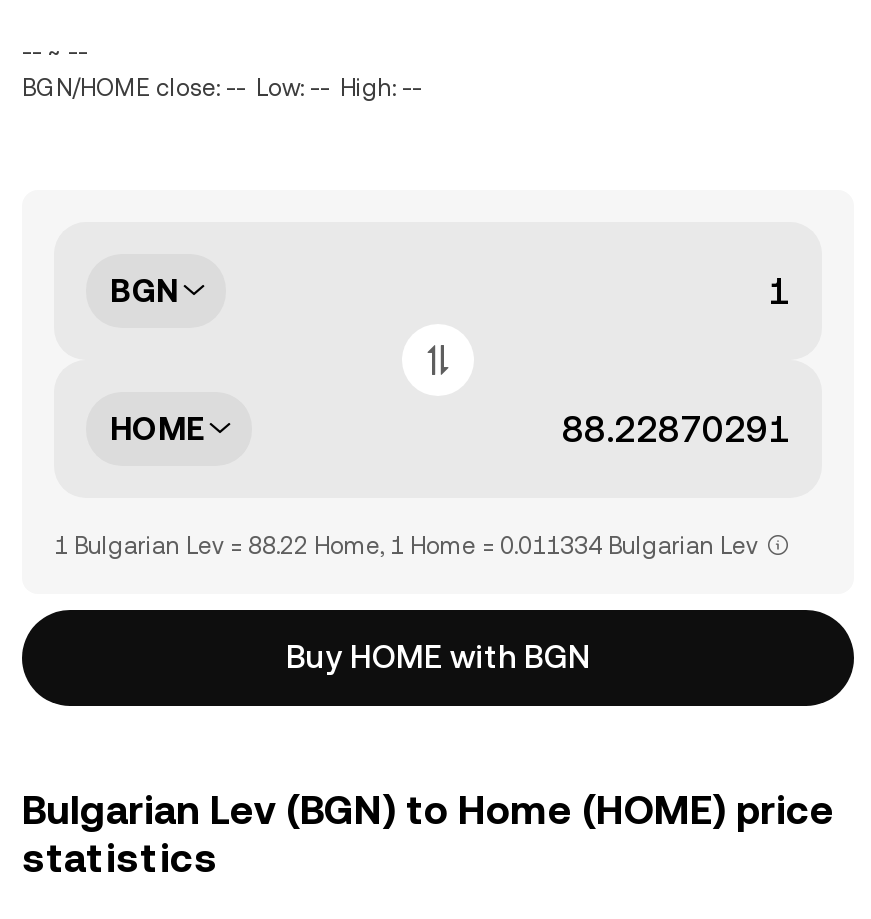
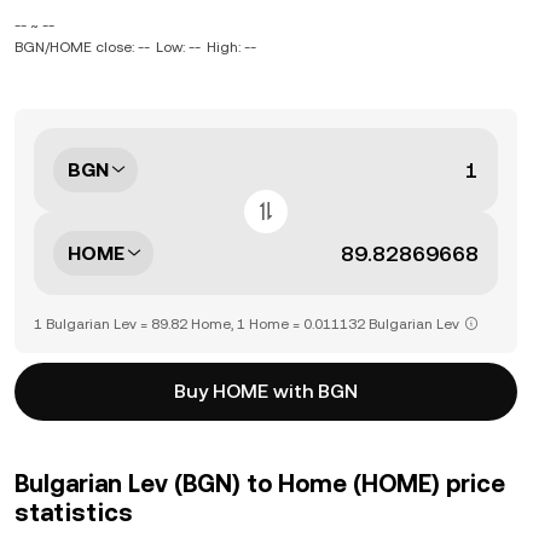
- 1 Bulgarian Lev = 88.22 Home, 1 Home = 0.011334 Bulgarian Lev
+ 1 Bulgarian Lev = 89.82 Home, 1 Home = 0.011132 Bulgarian Lev
